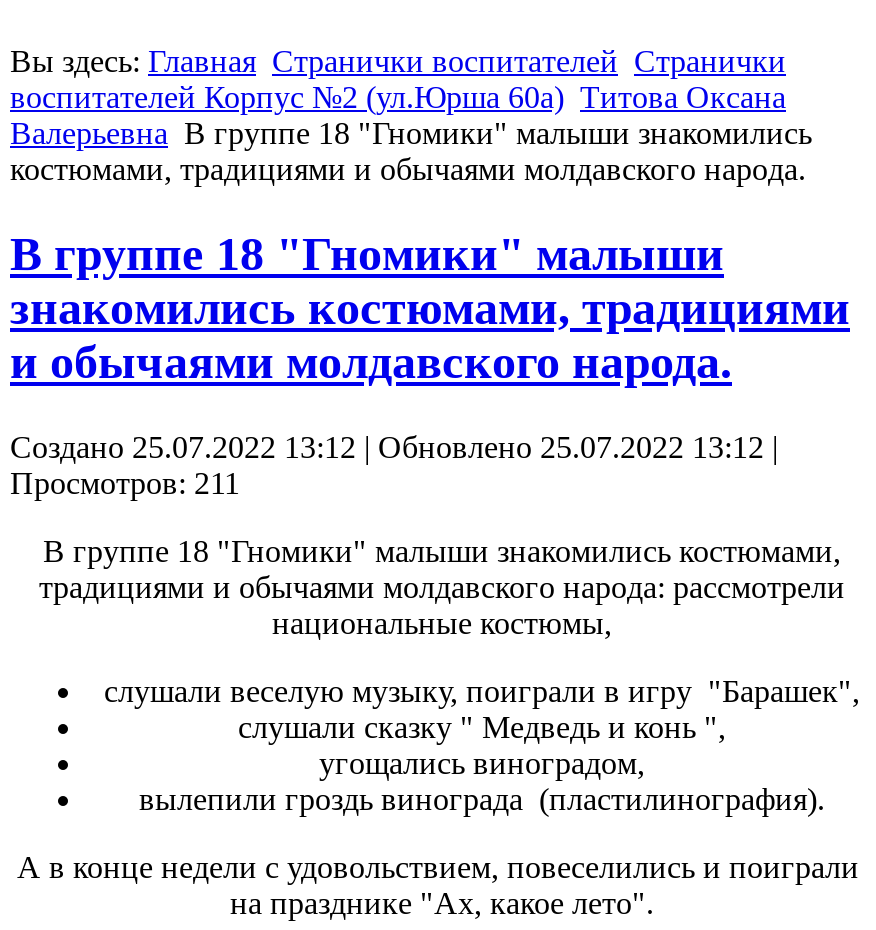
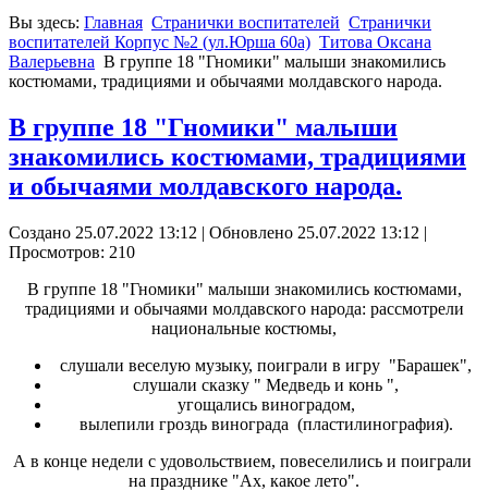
- Просмотров: 211
+ Просмотров: 210
